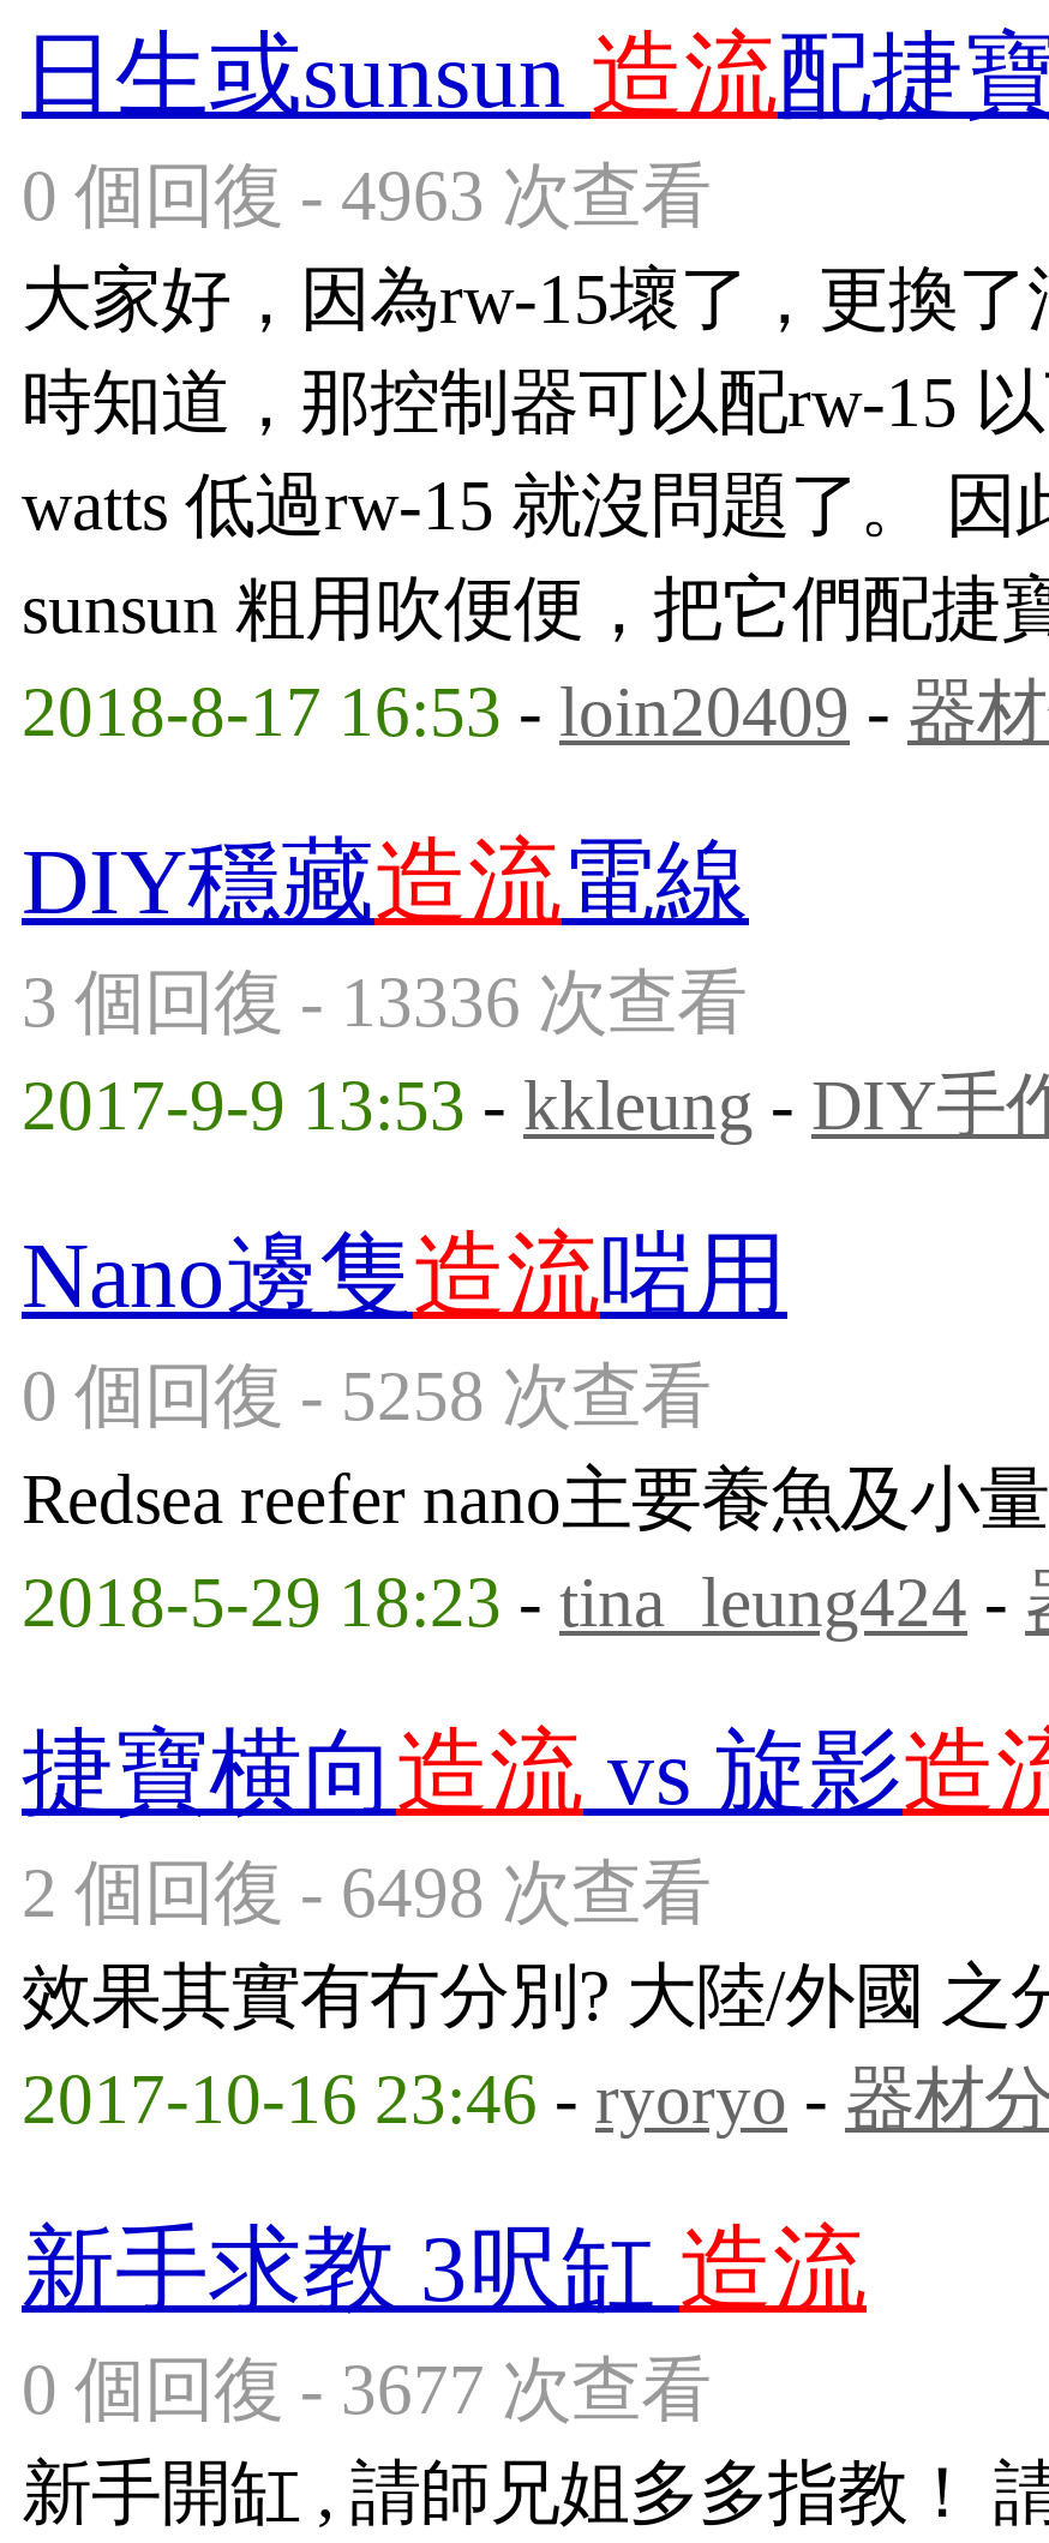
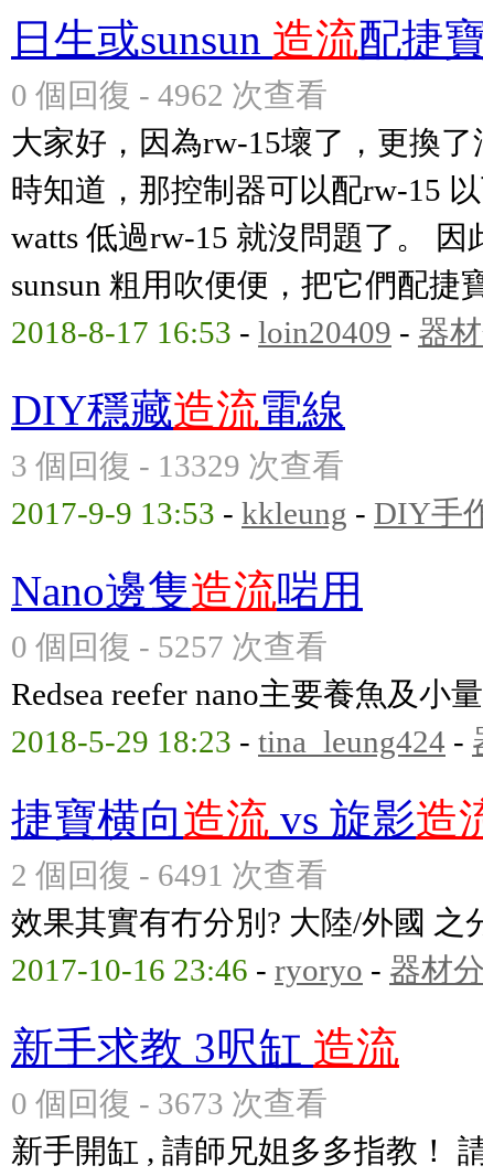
- 0 個回復 - 4963 次查看
+ 0 個回復 - 4962 次查看

- 3 個回復 - 13336 次查看
+ 3 個回復 - 13329 次查看

- 0 個回復 - 5258 次查看
+ 0 個回復 - 5257 次查看

- 2 個回復 - 6498 次查看
+ 2 個回復 - 6491 次查看

- 0 個回復 - 3677 次查看
+ 0 個回復 - 3673 次查看
